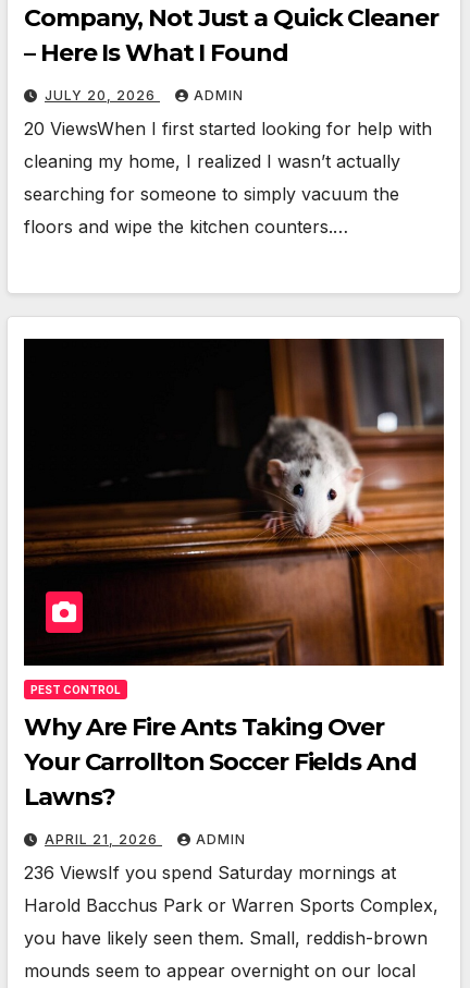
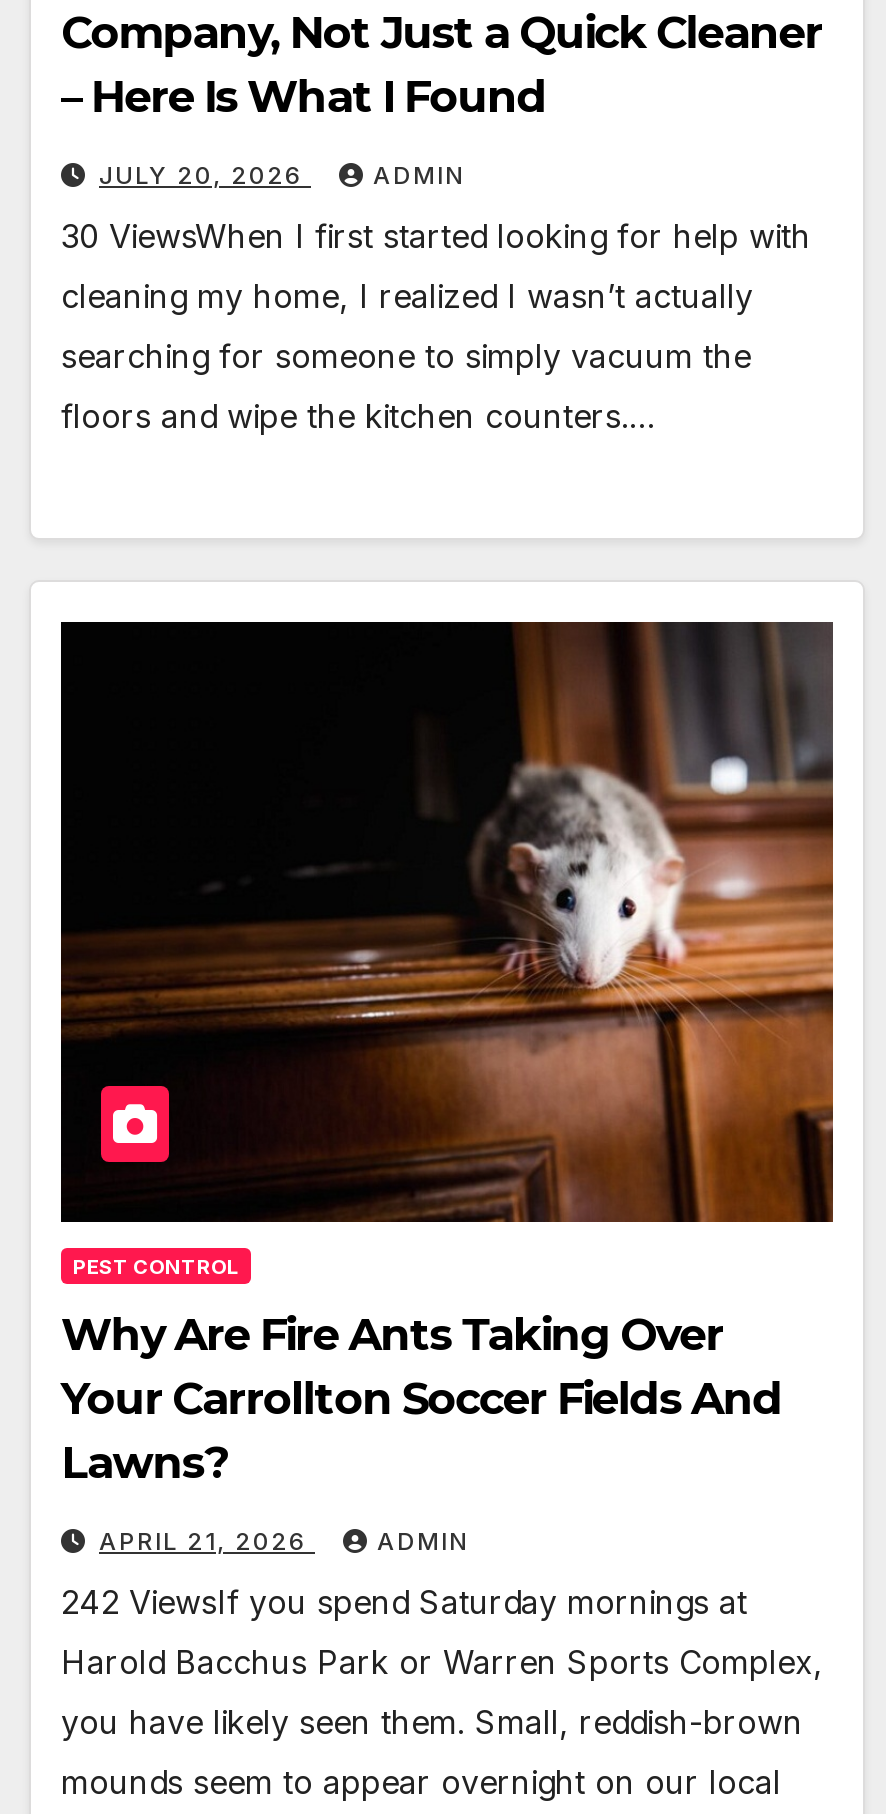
- 20 ViewsWhen I first started looking for help with
+ 30 ViewsWhen I first started looking for help with

- 236 ViewsIf you spend Saturday mornings at
+ 242 ViewsIf you spend Saturday mornings at
